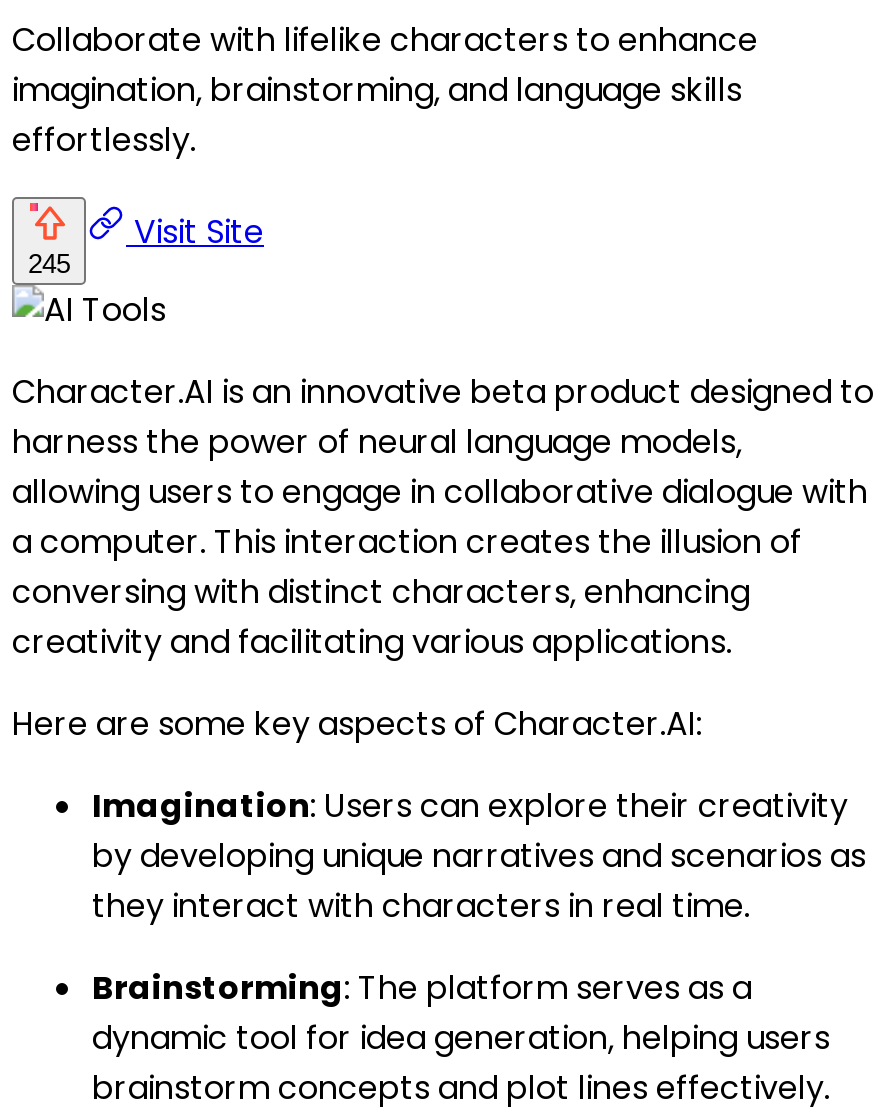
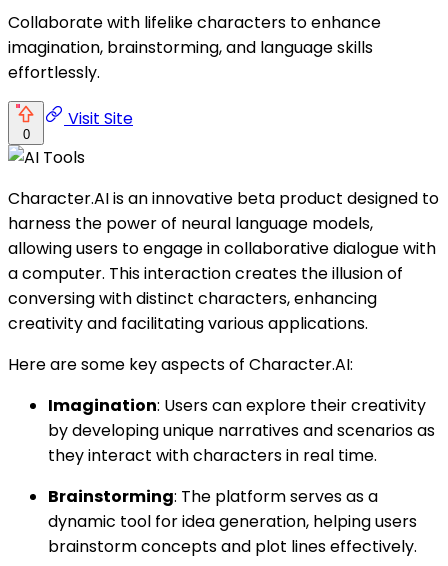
- 245
+ 0
